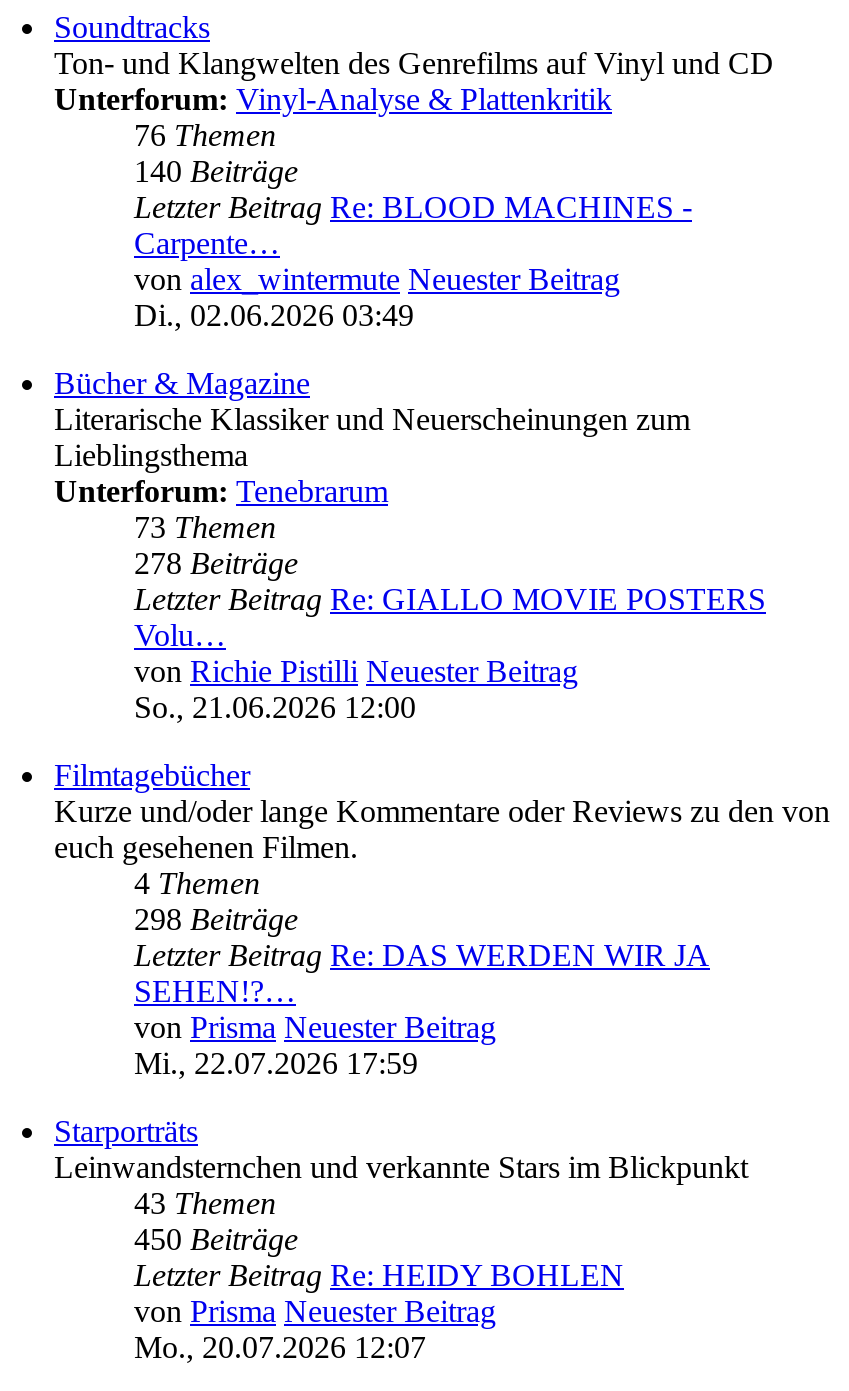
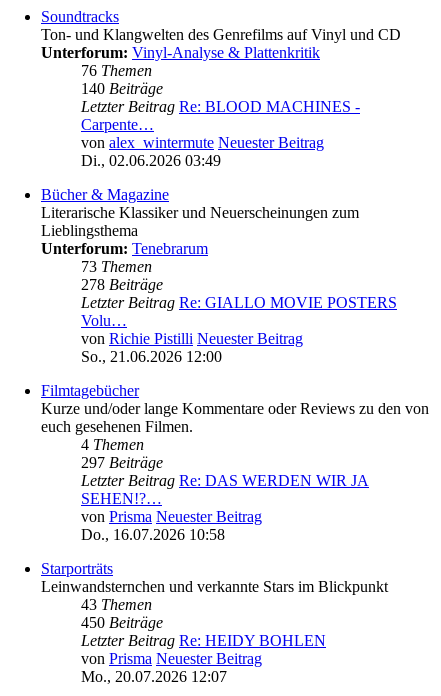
- 298 Beiträge
+ 297 Beiträge

- Mi., 22.07.2026 17:59
+ Do., 16.07.2026 10:58
